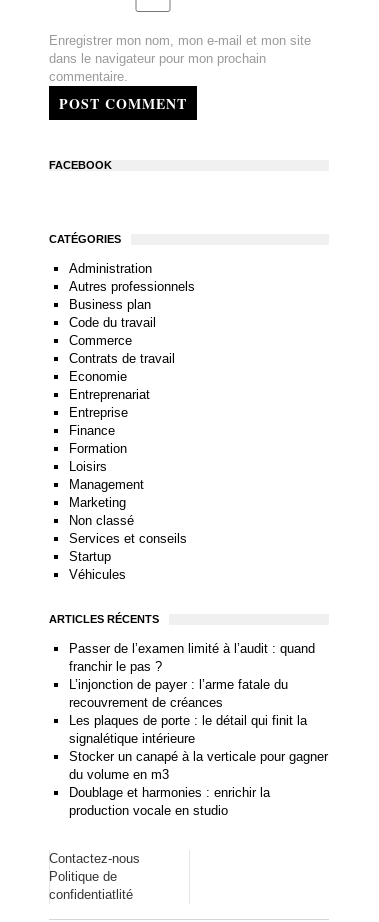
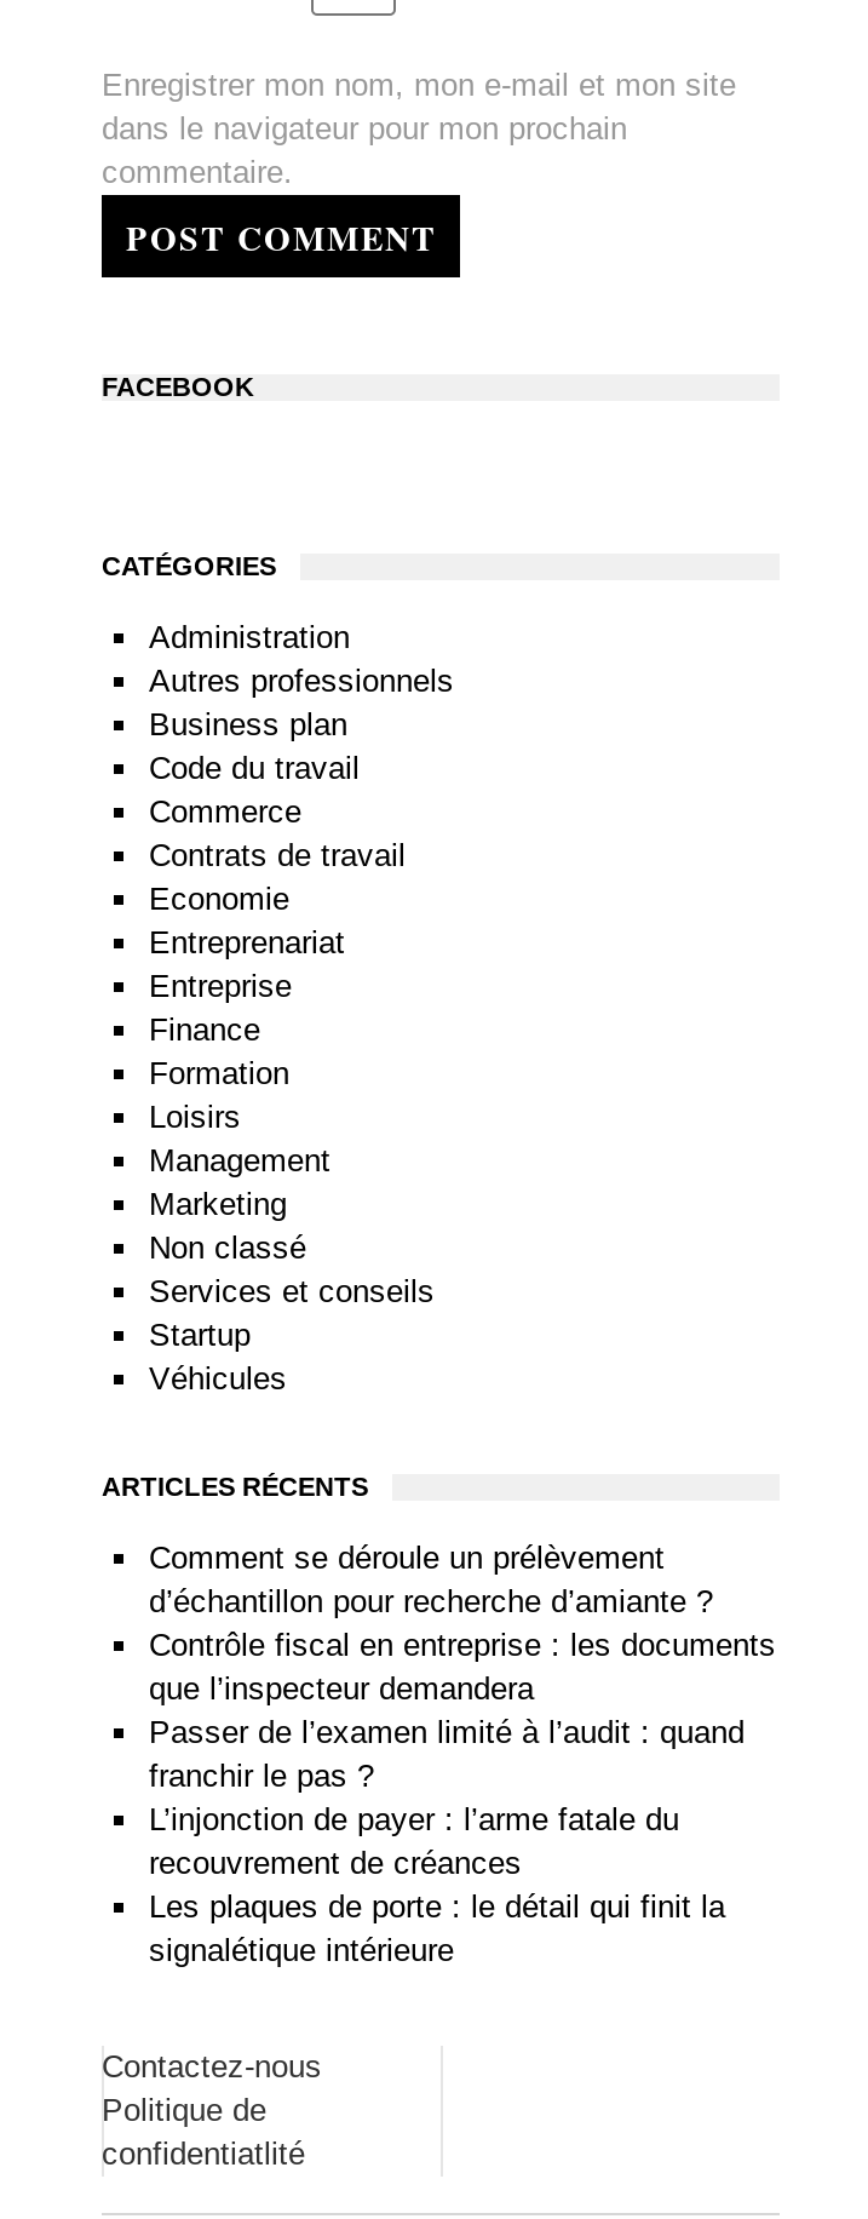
+ Comment se déroule un prélèvement
+ d’échantillon pour recherche d’amiante ?
+ Contrôle fiscal en entreprise : les documents
+ que l’inspecteur demandera

moved down: Passer de l’examen limité à l’audit : quand | franchir le pas ? | L’injonction de payer : l’arme fatale du | recouvrement de créances | Les plaques de porte : le détail qui finit la | signalétique intérieure

- Stocker un canapé à la verticale pour gagner
- du volume en m3
- Doublage et harmonies : enrichir la
- production vocale en studio
